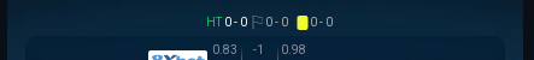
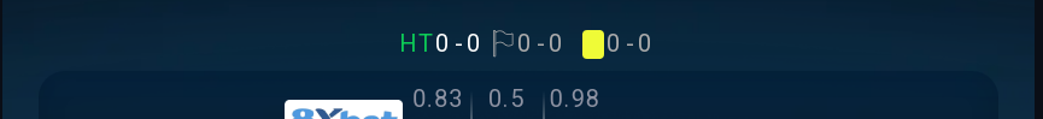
- 0.83 -1 0.98
+ 0.83 0.5 0.98
